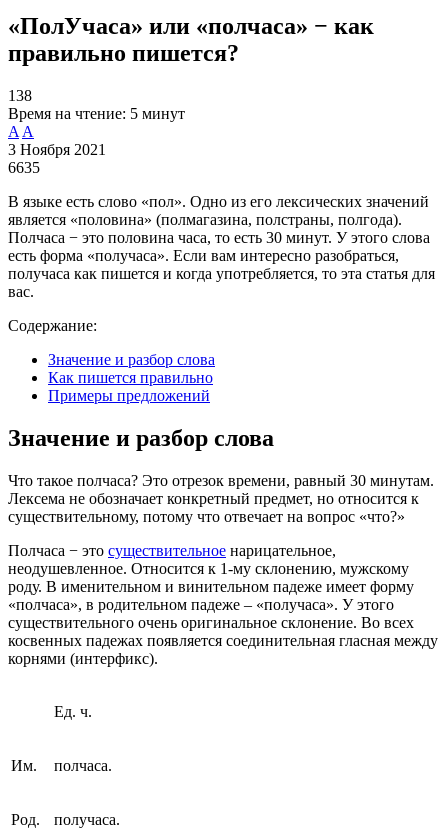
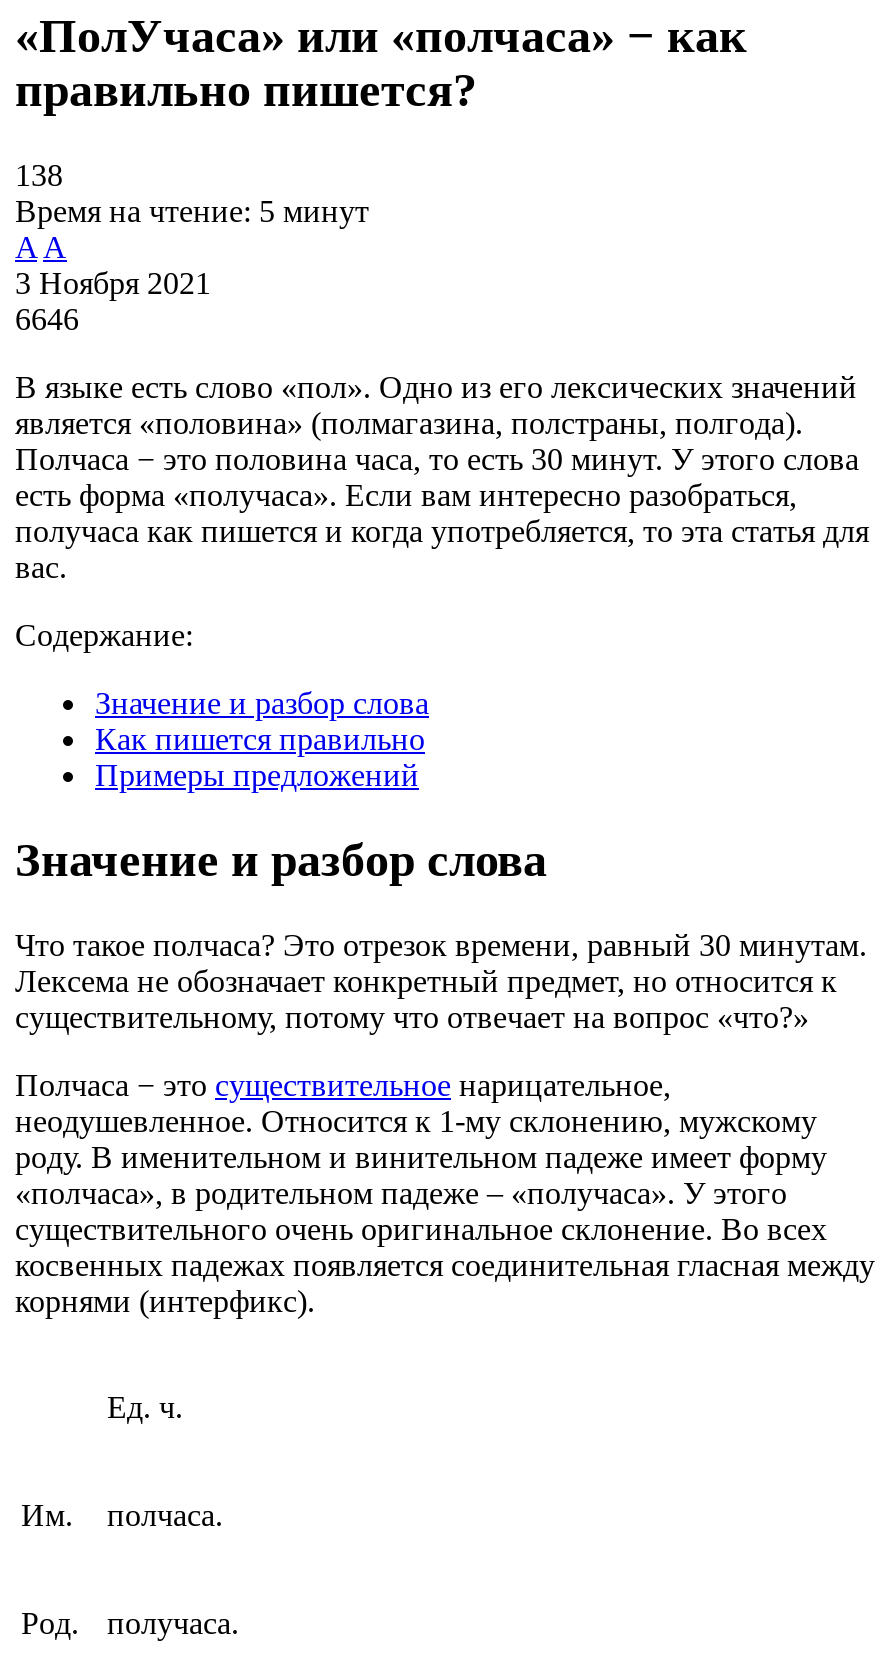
- 6635
+ 6646
